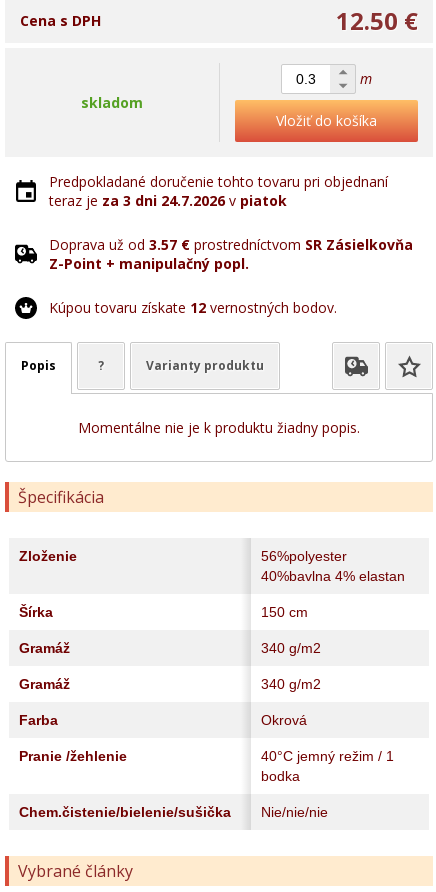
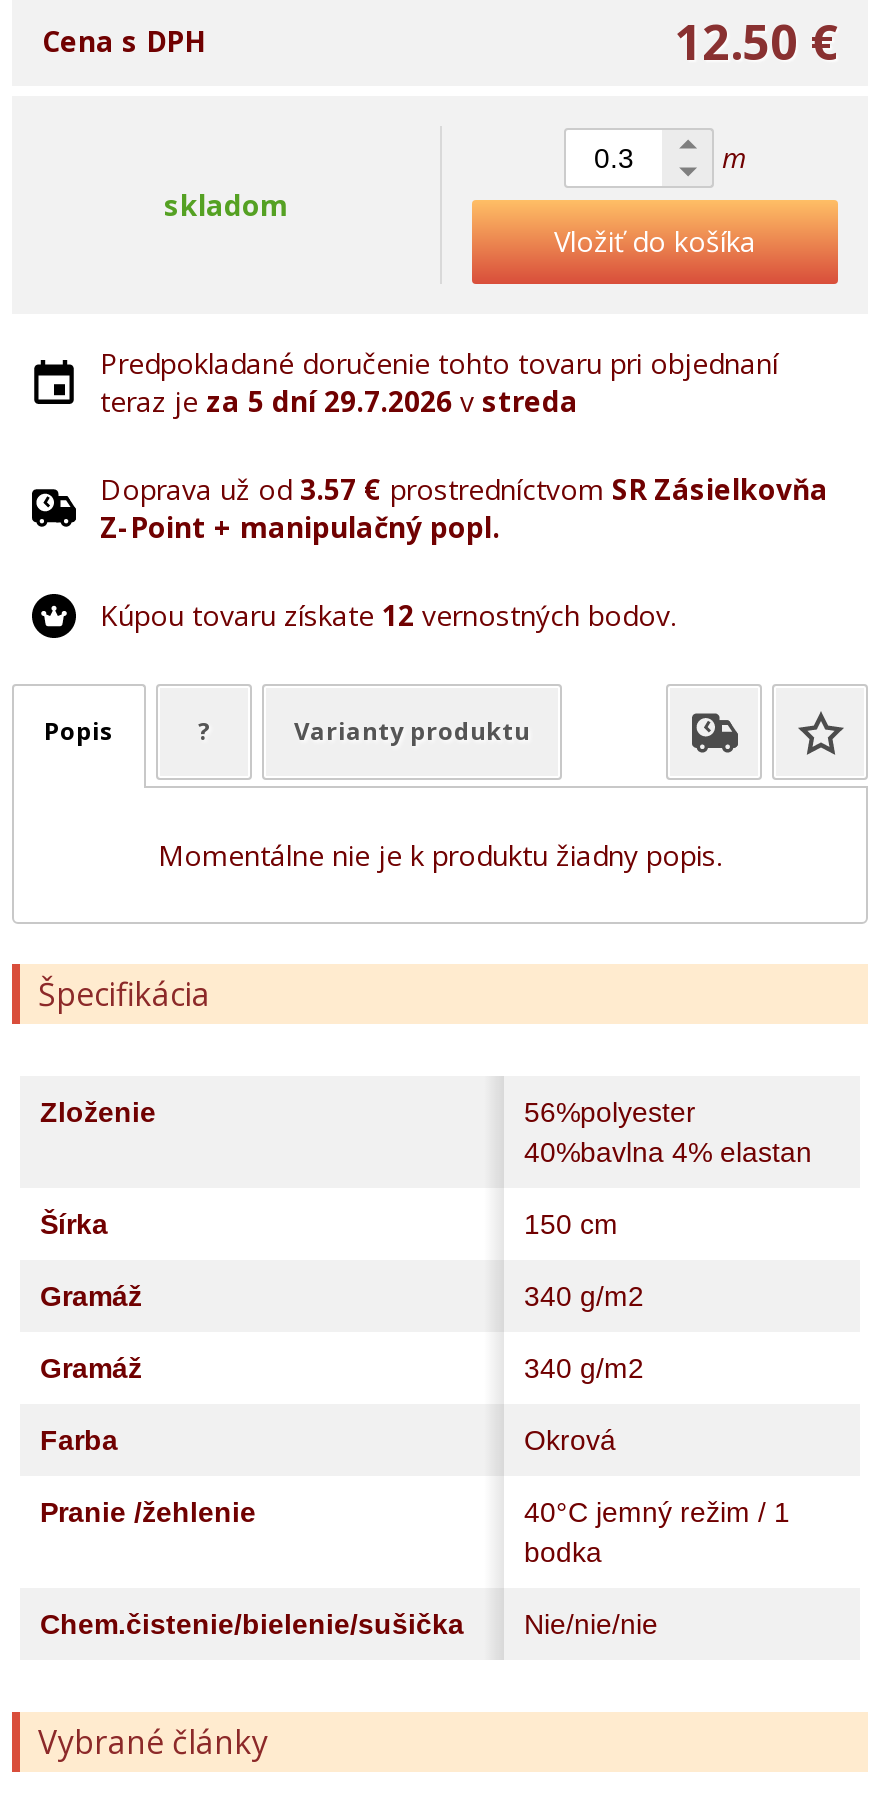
- teraz je za 3 dni 24.7.2026 v piatok
+ teraz je za 5 dní 29.7.2026 v streda
